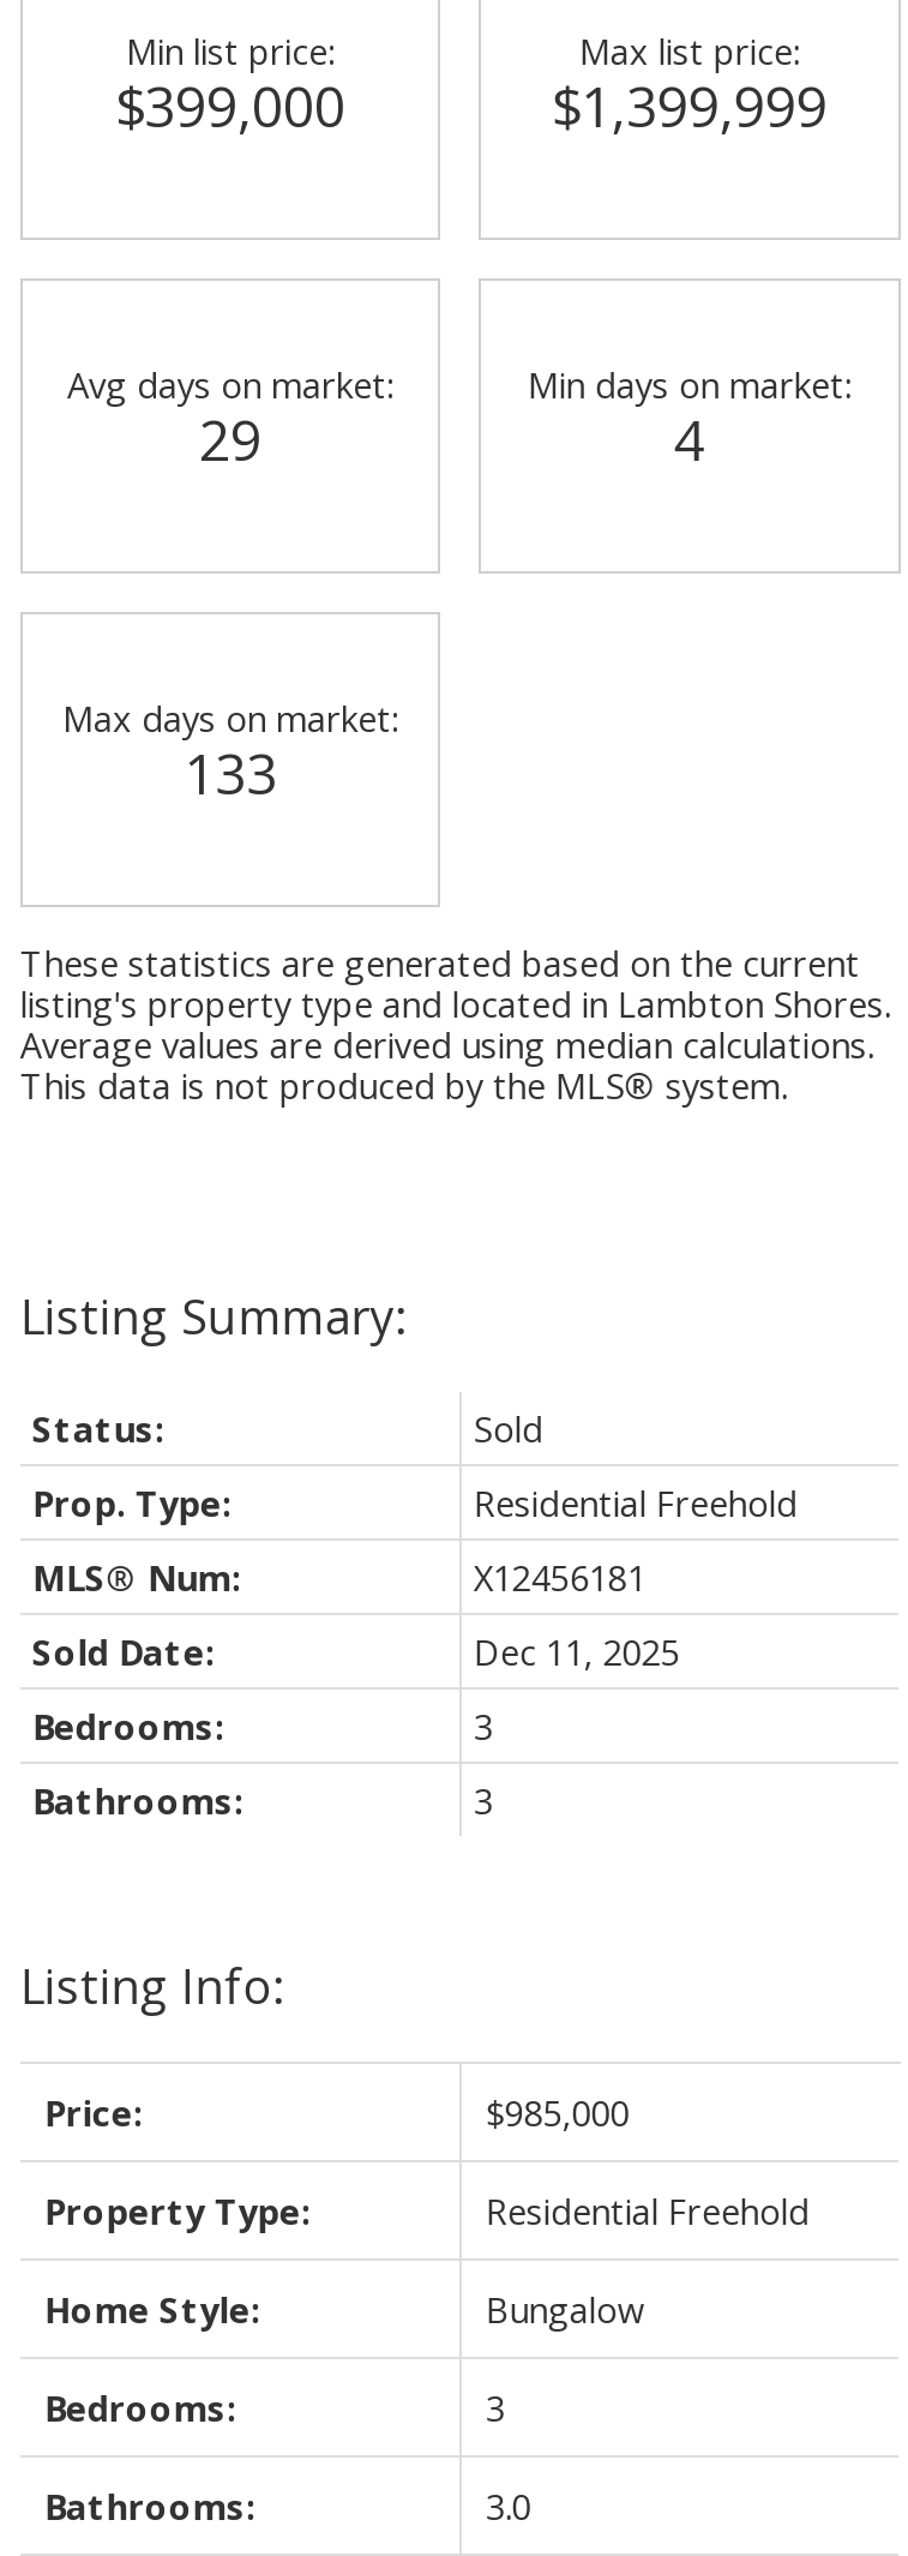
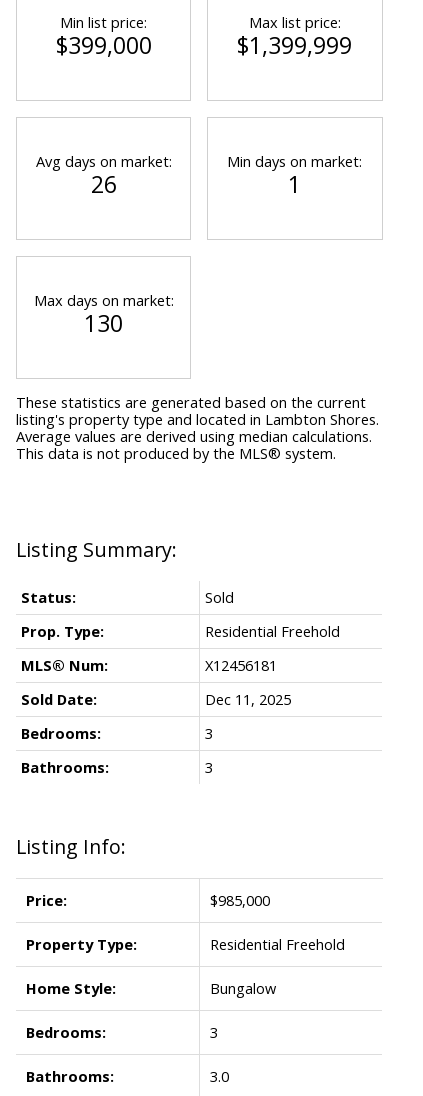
- 29
+ 26

- 4
+ 1

- 133
+ 130
